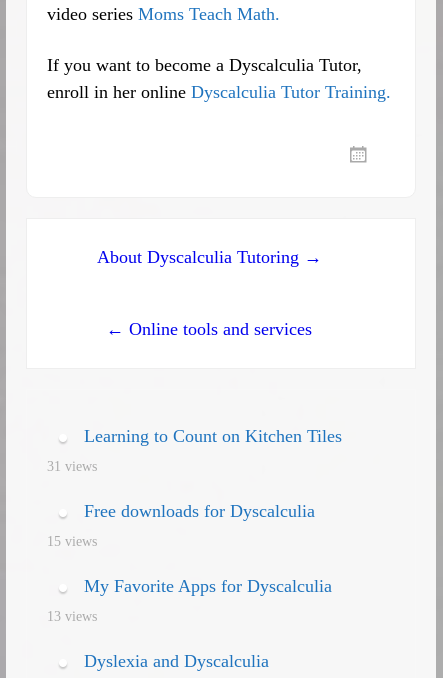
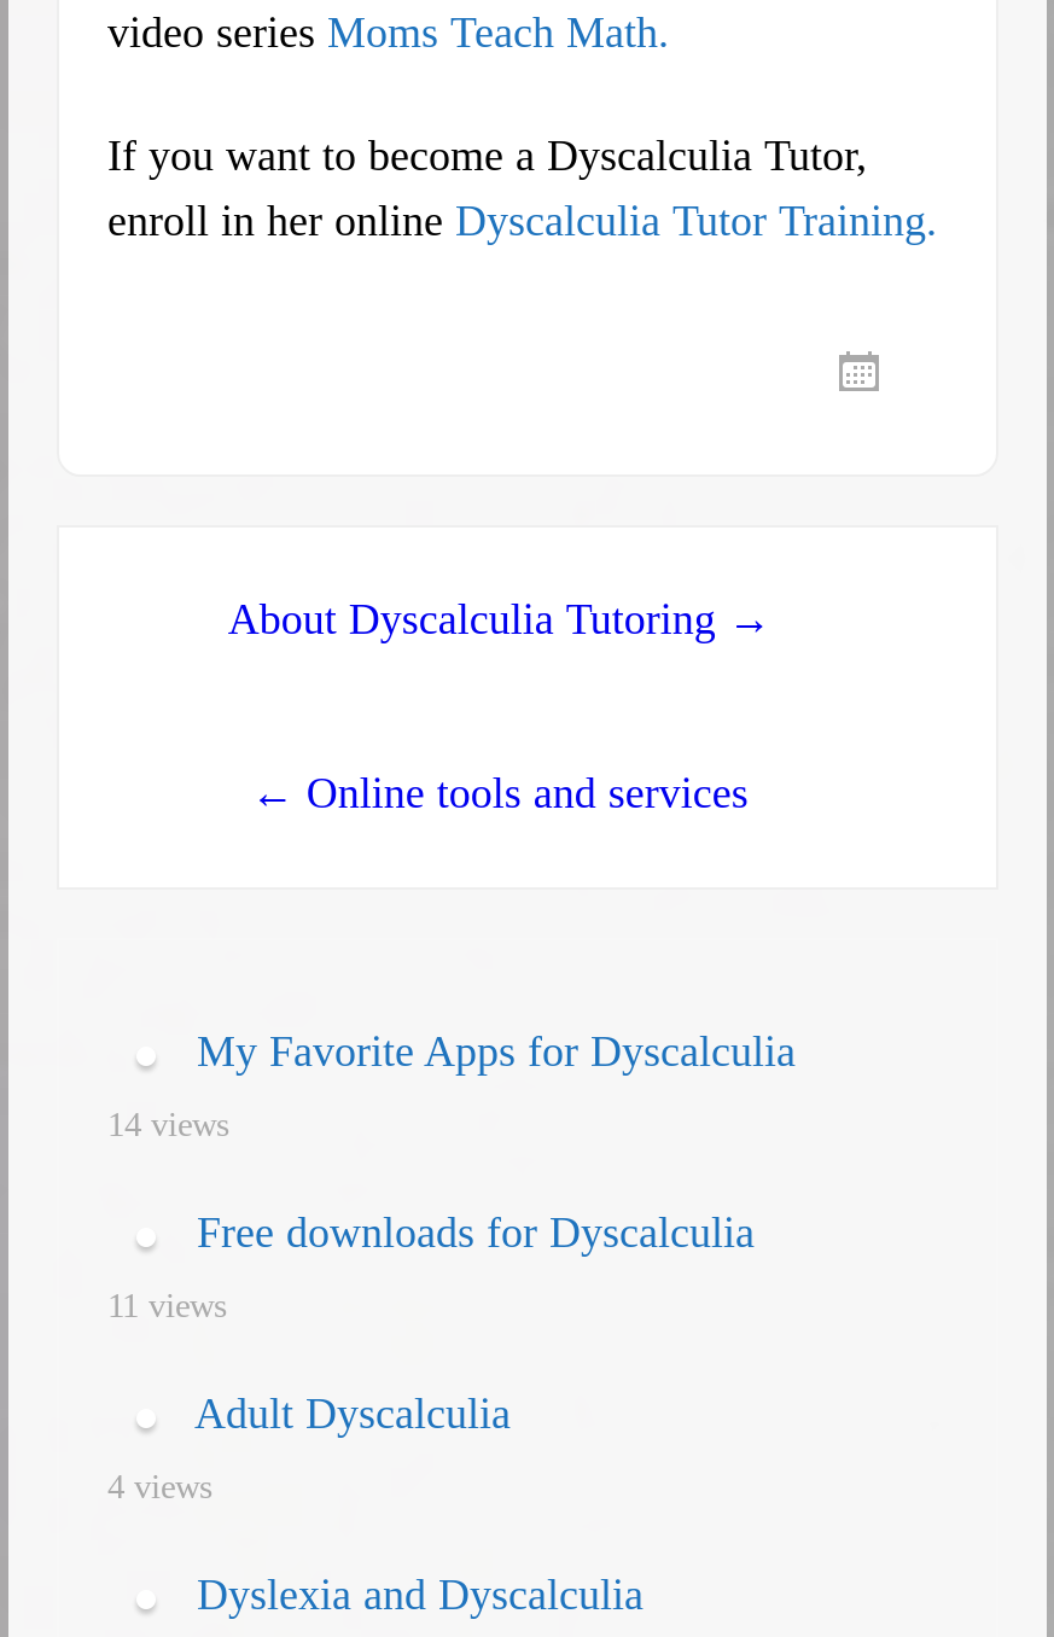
- Learning to Count on Kitchen Tiles

- 31 views
+ 14 views

+ Adult Dyscalculia

- 15 views
+ 11 views

moved up: My Favorite Apps for Dyscalculia

- 13 views
+ 4 views
